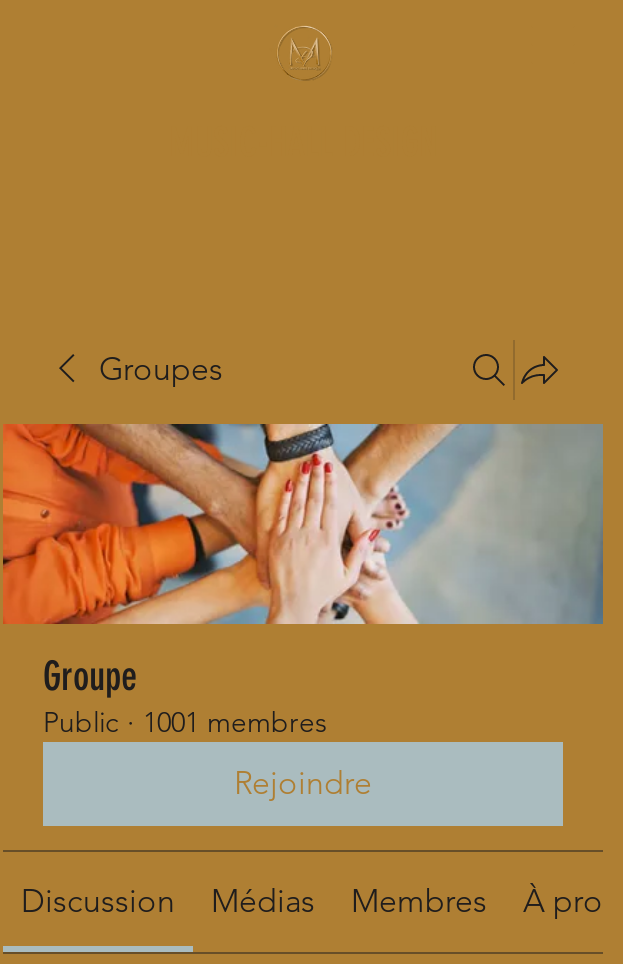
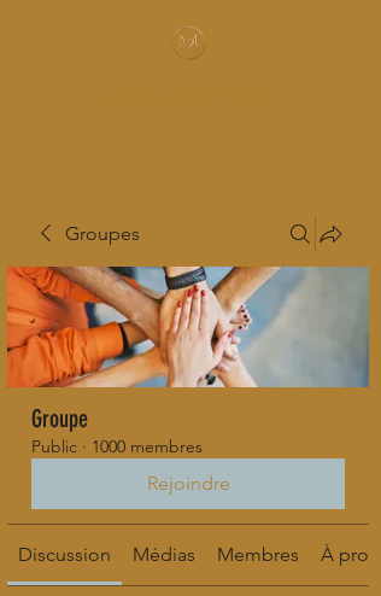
- Public · 1001 membres
+ Public · 1000 membres
